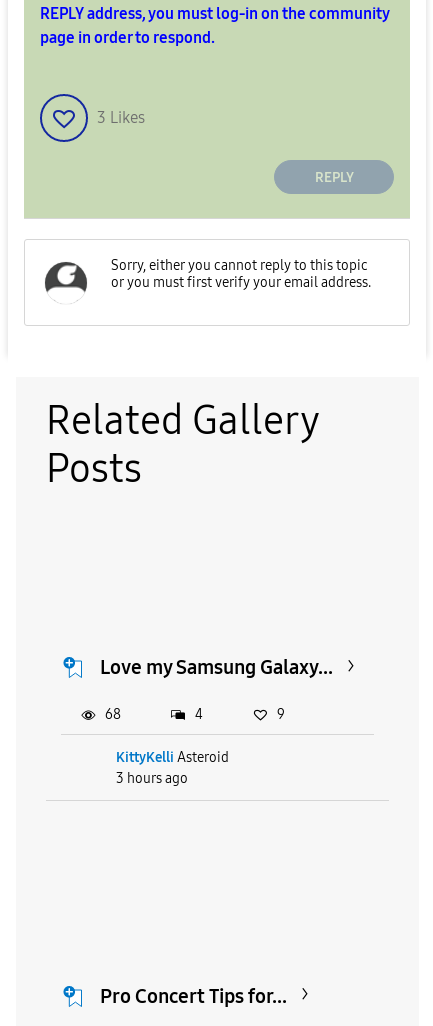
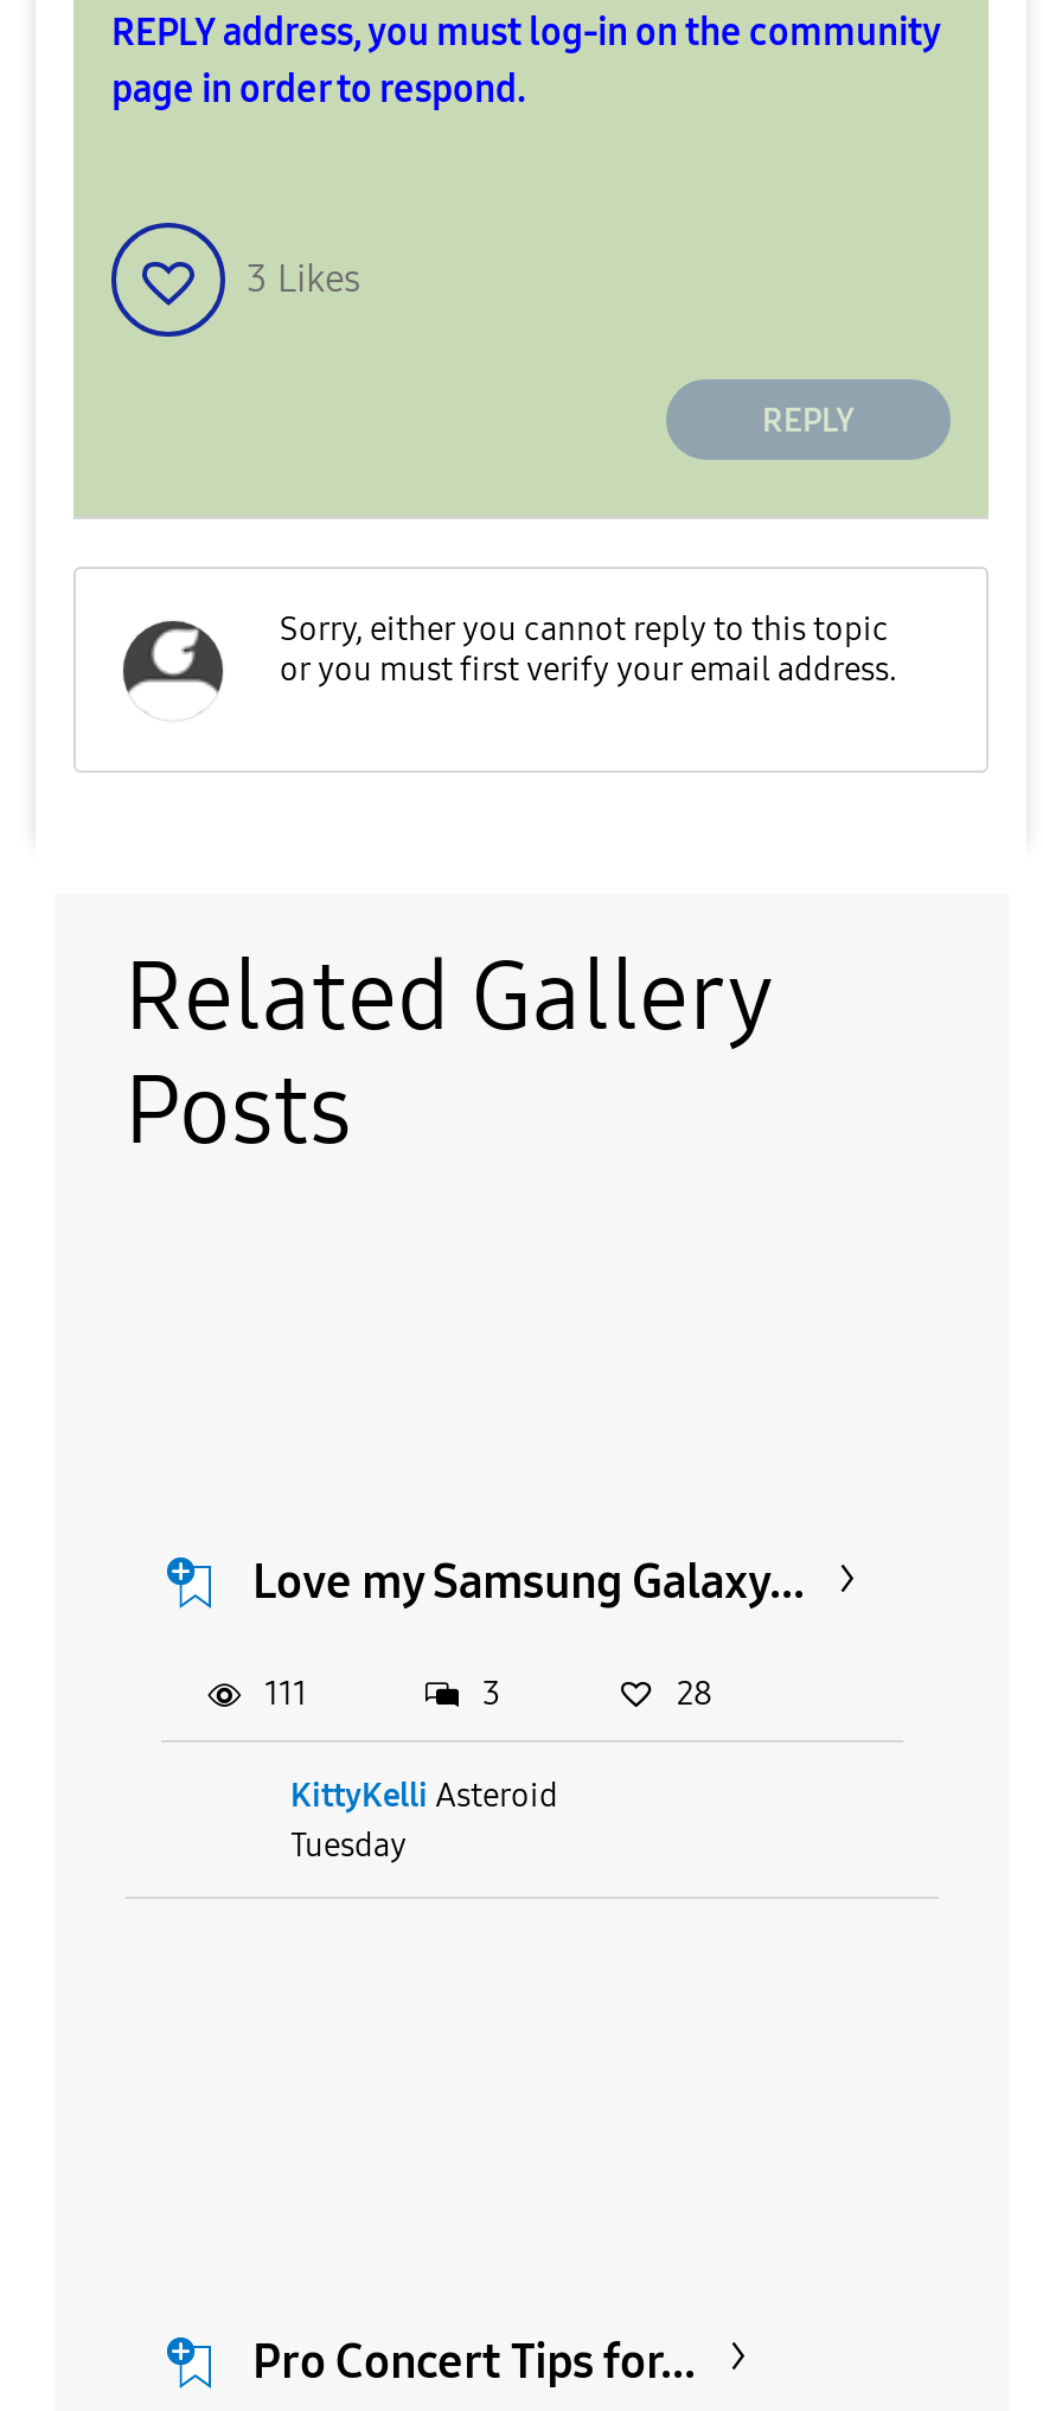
- 68
- 4
- 9
+ 111
+ 3
+ 28

- 3 hours ago
+ Tuesday
